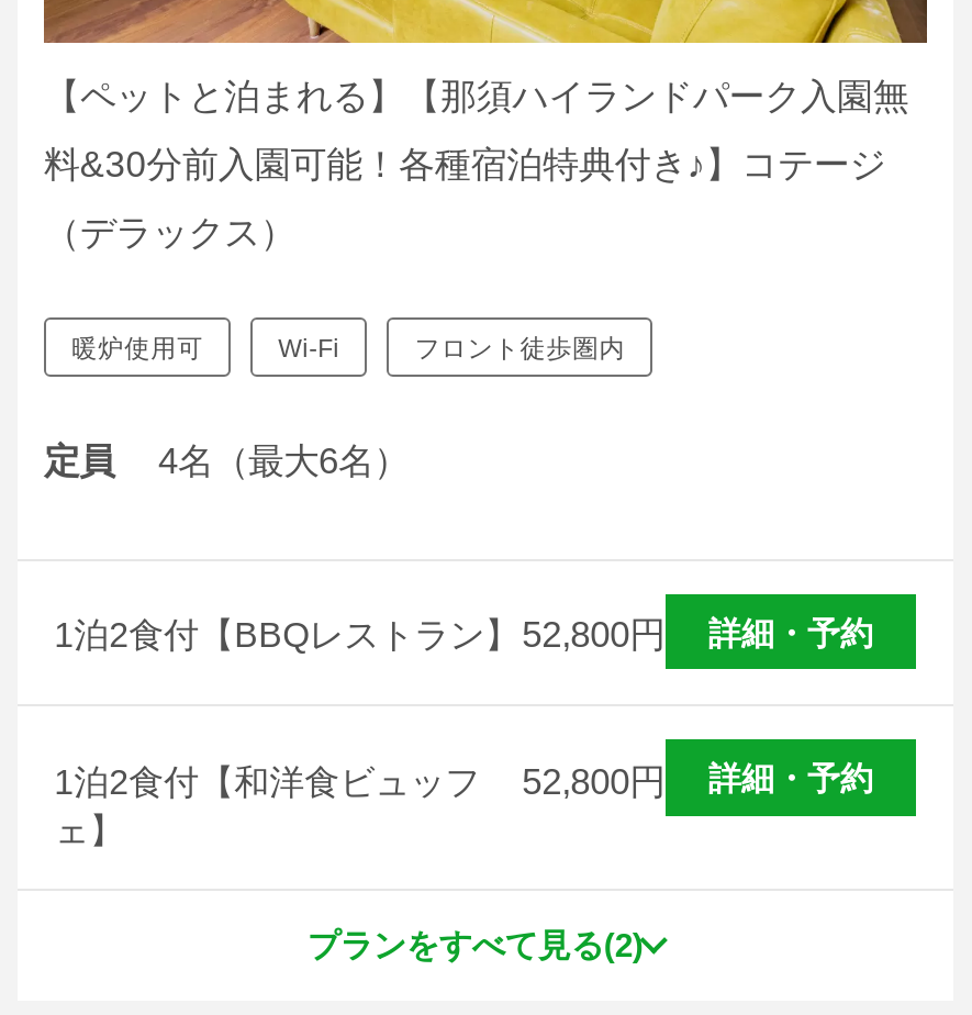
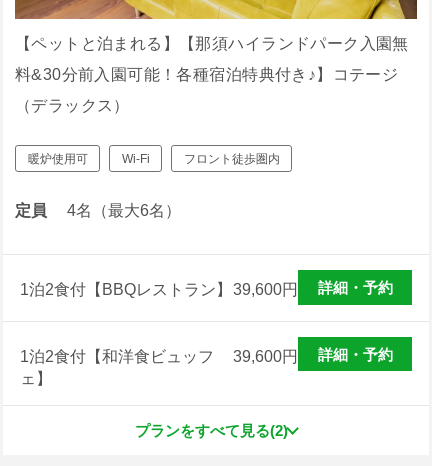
- 1泊2食付【BBQレストラン】 52,800円
+ 1泊2食付【BBQレストラン】 39,600円

- 1泊2食付【和洋食ビュッフ 52,800円 詳細・予約
+ 1泊2食付【和洋食ビュッフ 39,600円 詳細・予約
